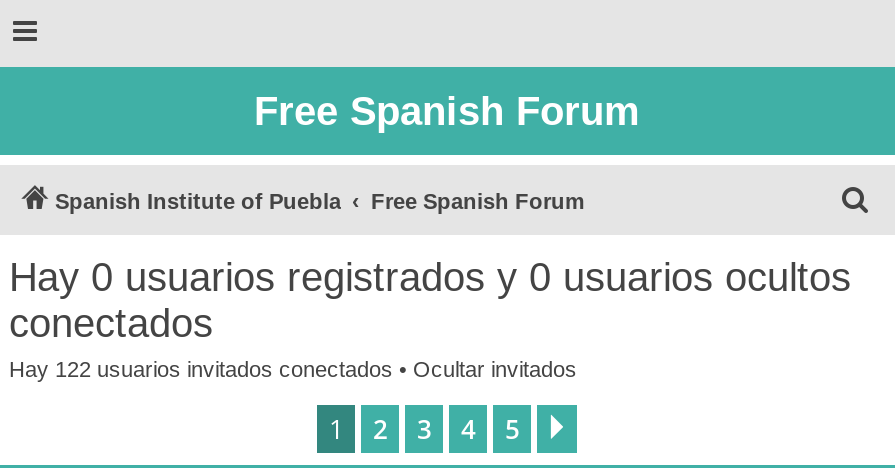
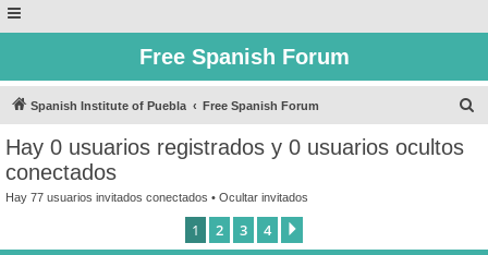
- Hay 122 usuarios invitados conectados • Ocultar invitados
+ Hay 77 usuarios invitados conectados • Ocultar invitados

- 5
